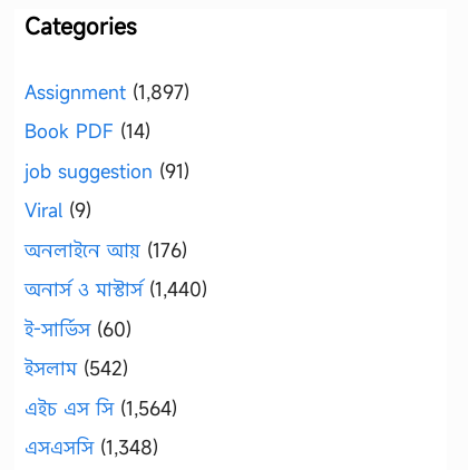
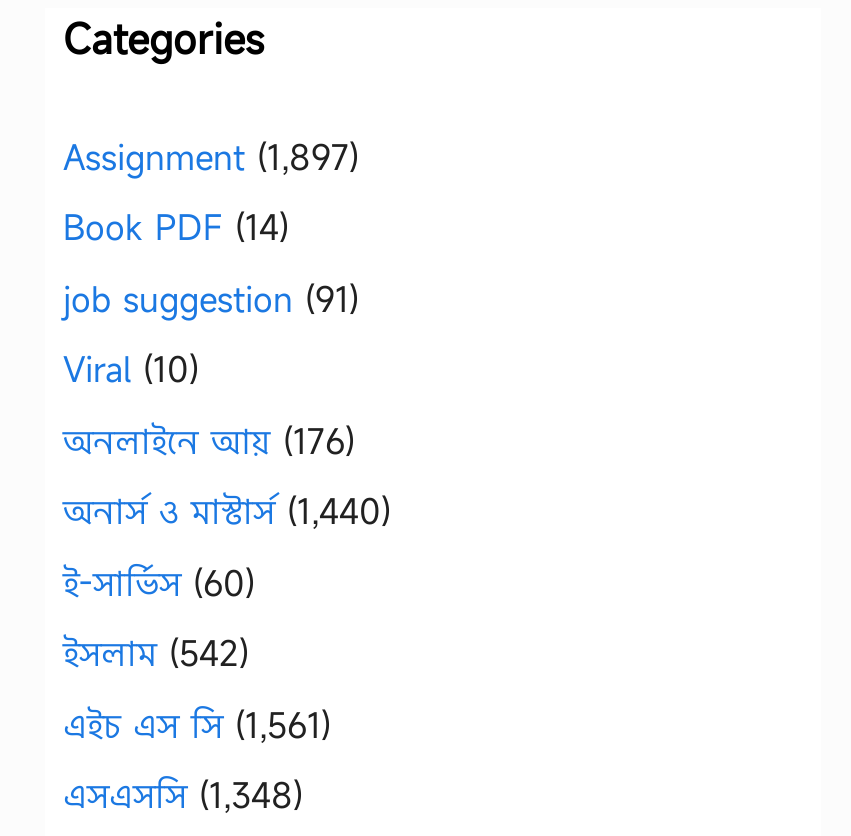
- Viral (9)
+ Viral (10)

- এইচ এস সি (1,564)
+ এইচ এস সি (1,561)
